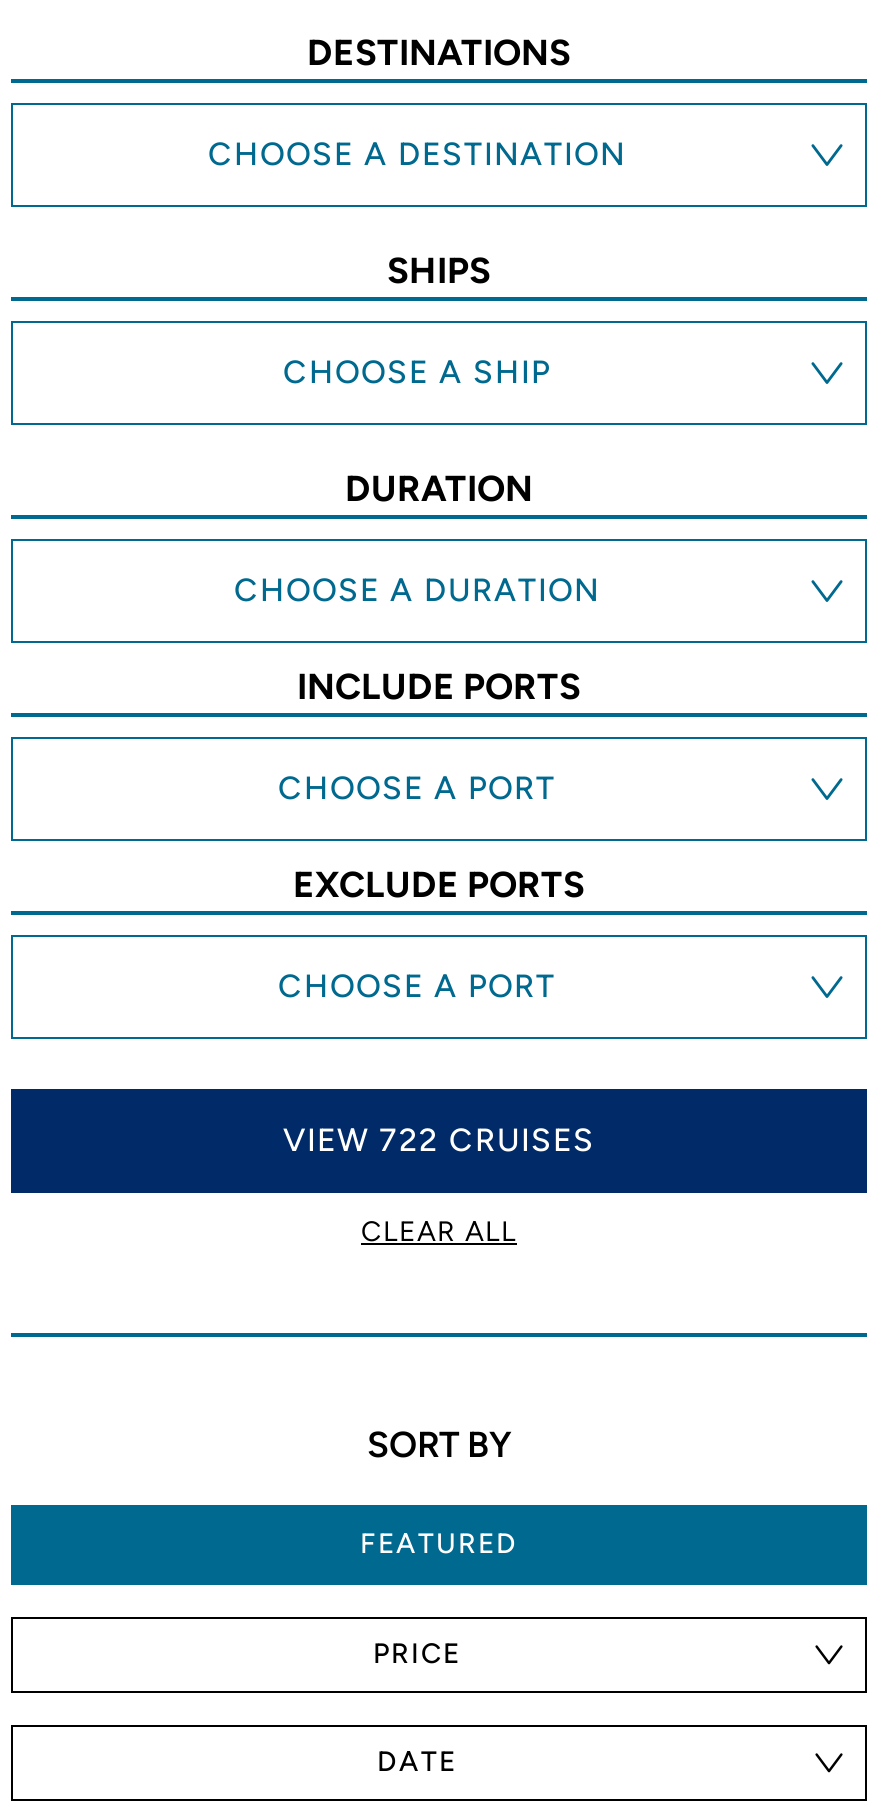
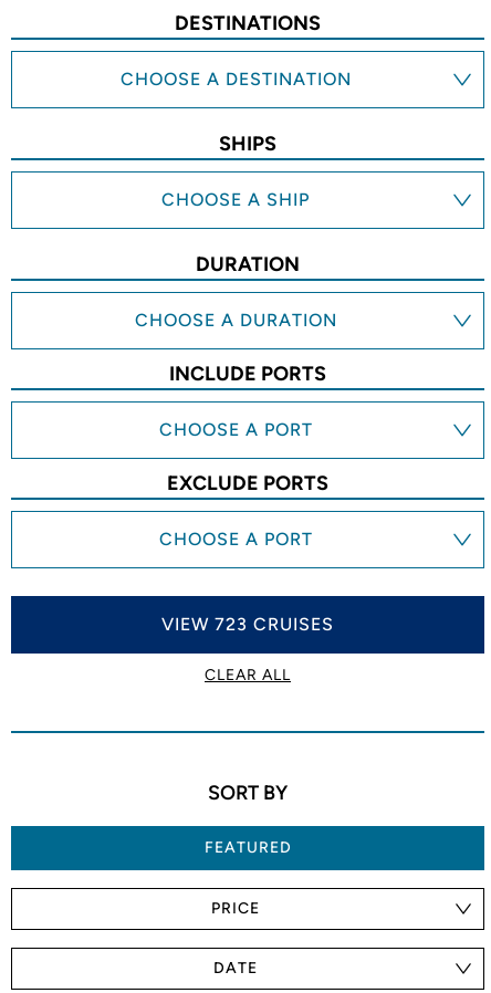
- VIEW 722 CRUISES
+ VIEW 723 CRUISES
